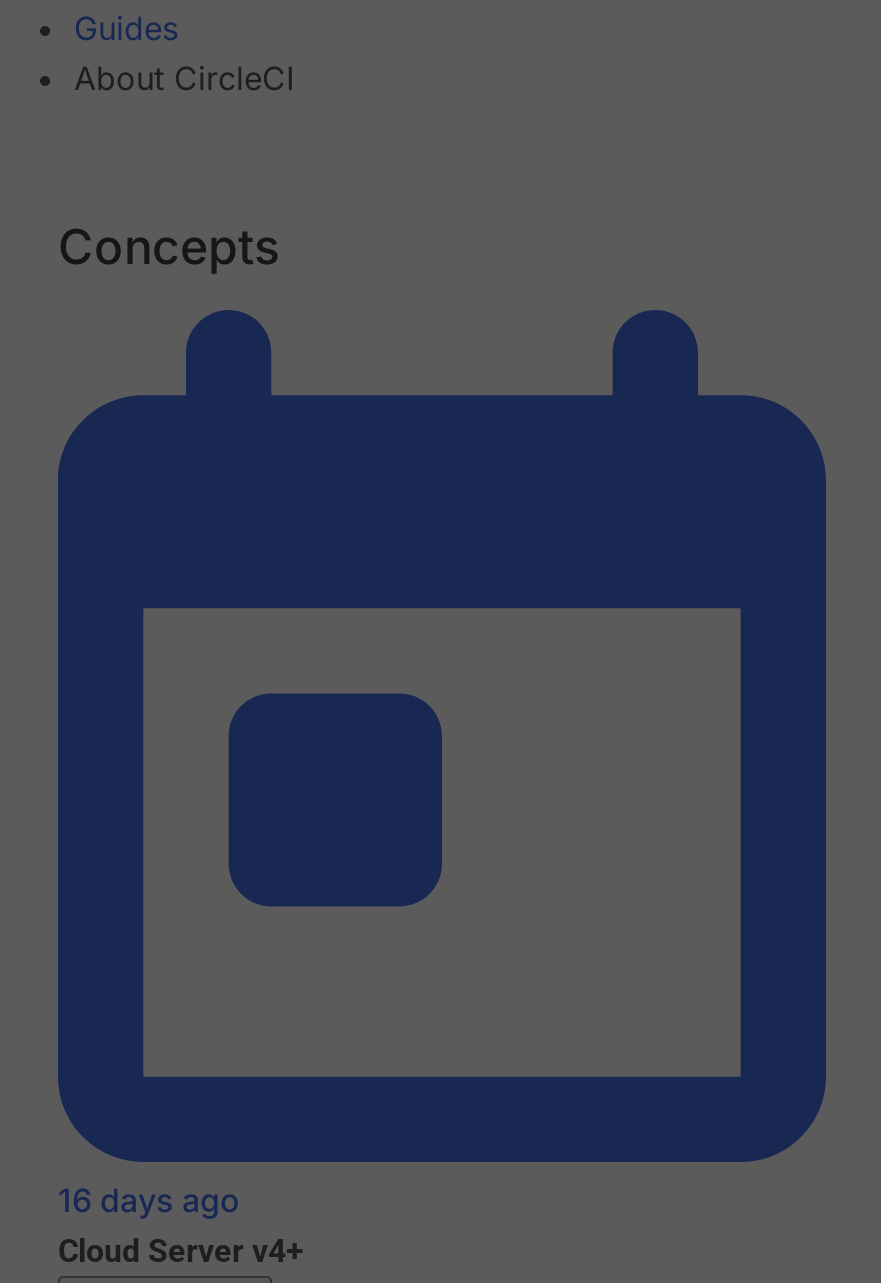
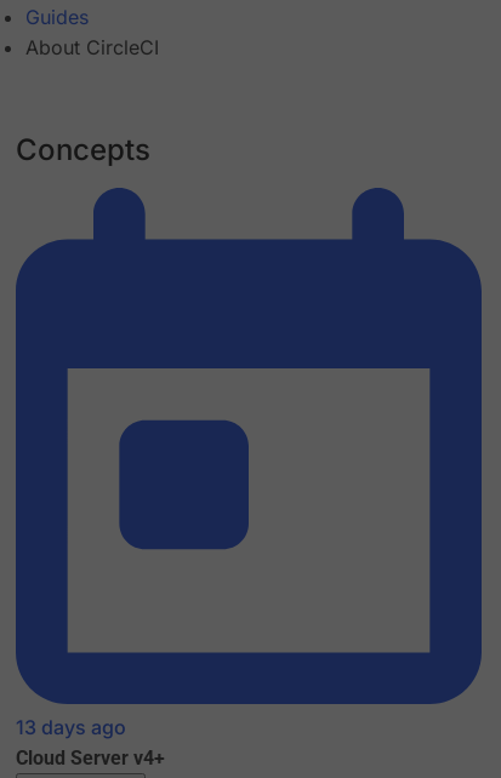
- 16 days ago
+ 13 days ago
